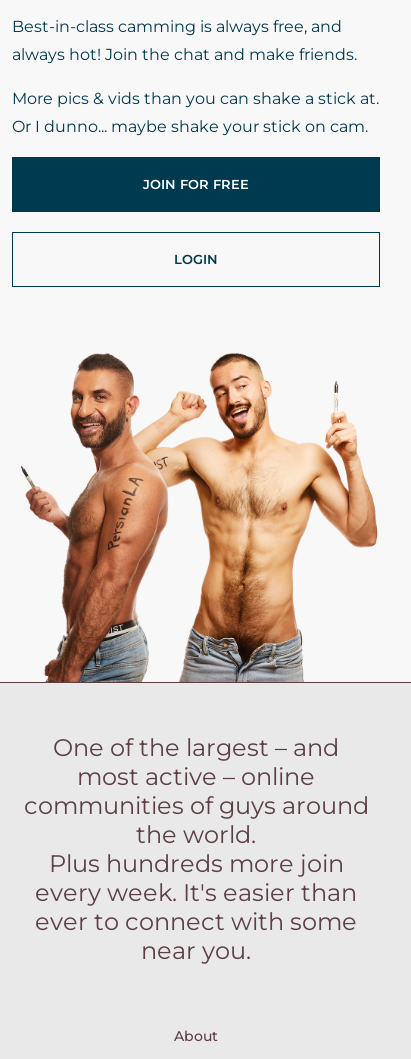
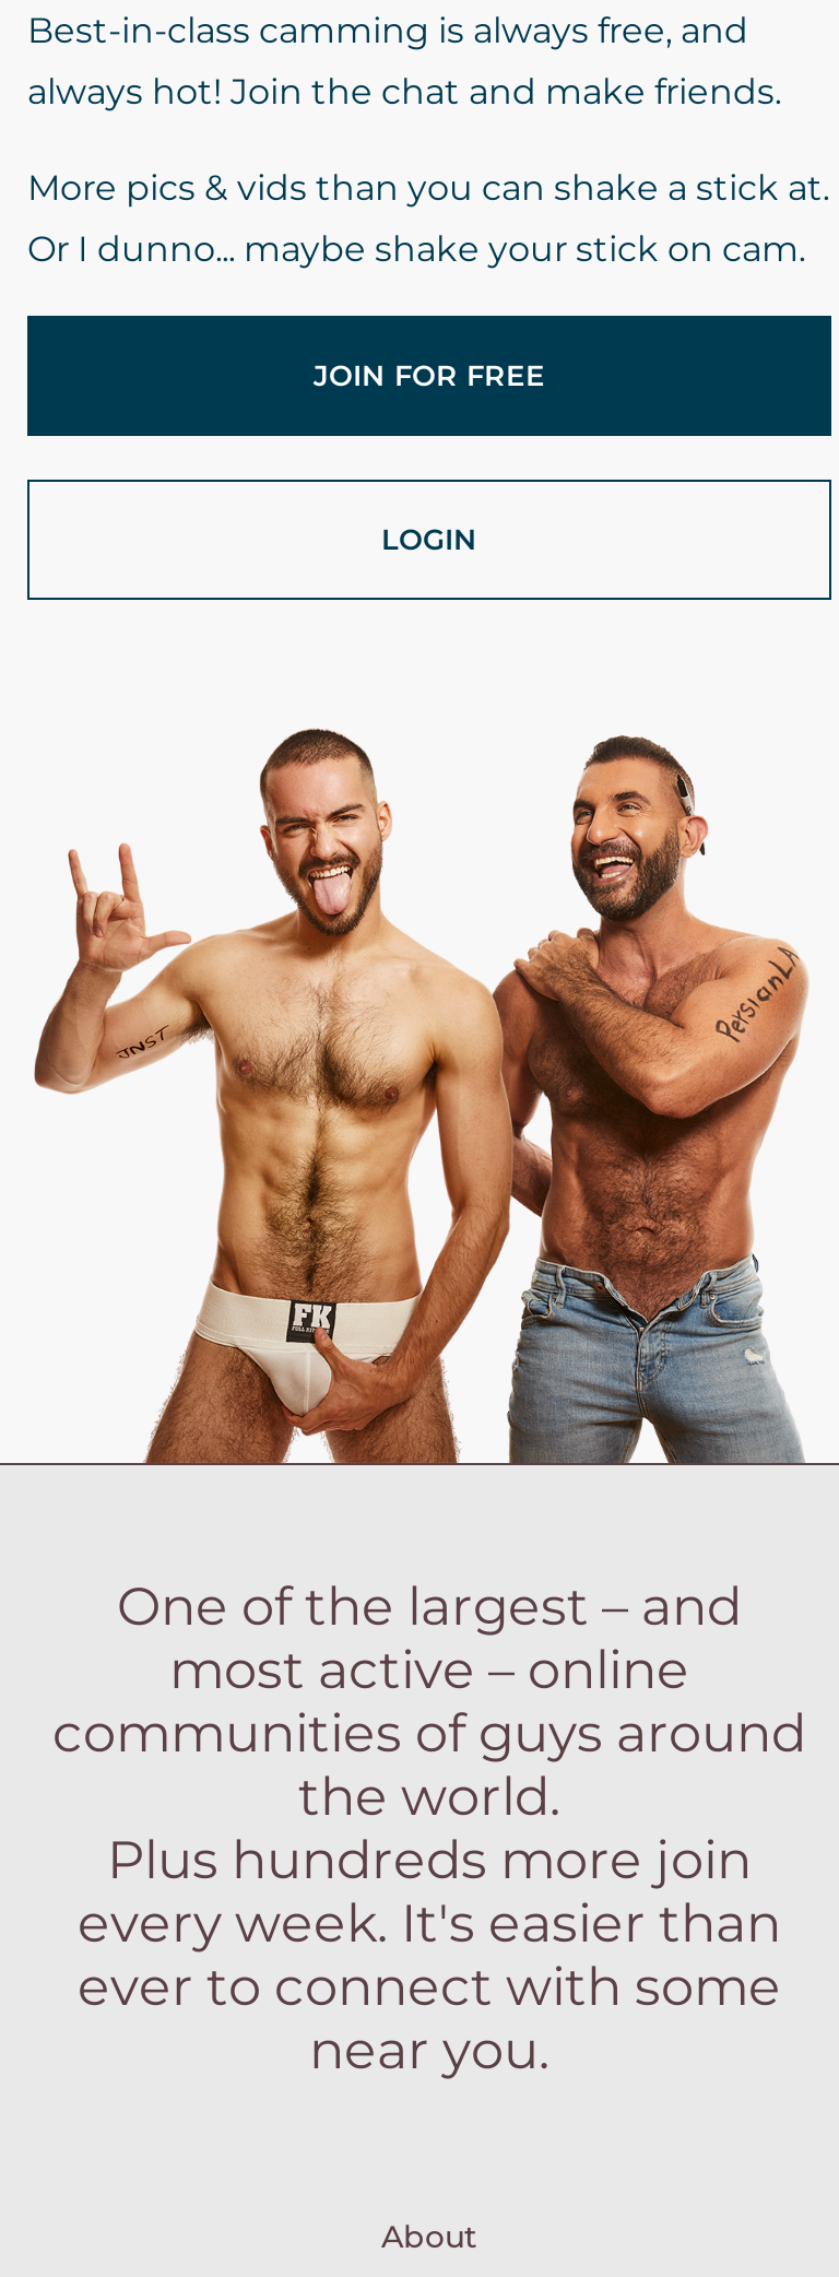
- [image]
+ [image]
